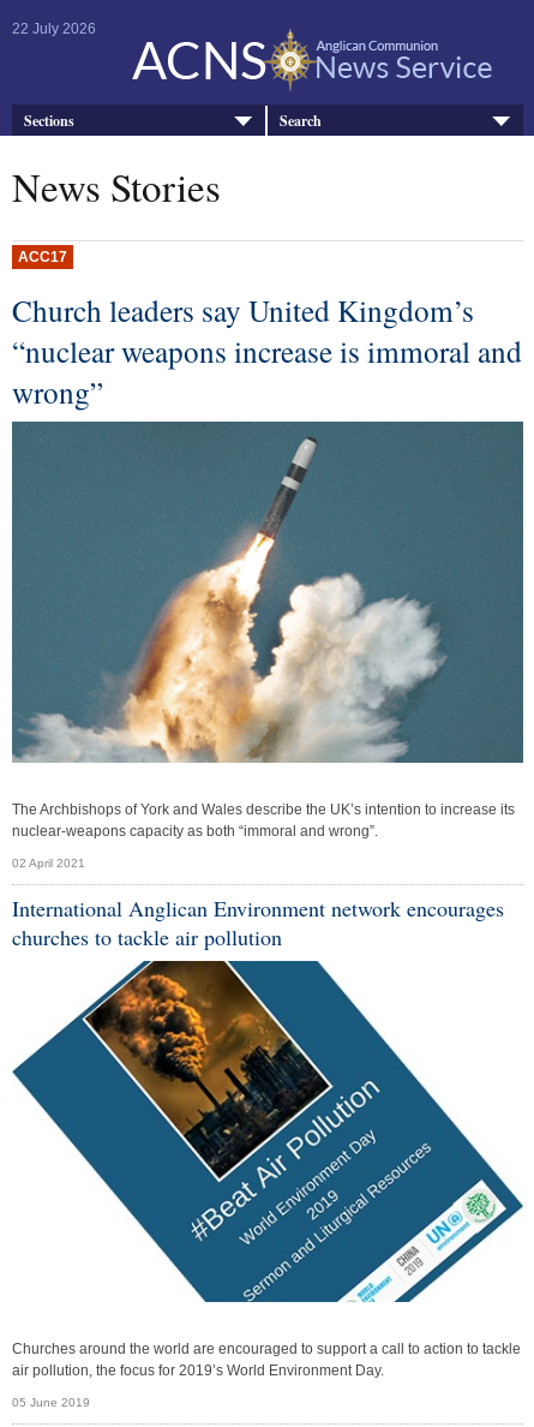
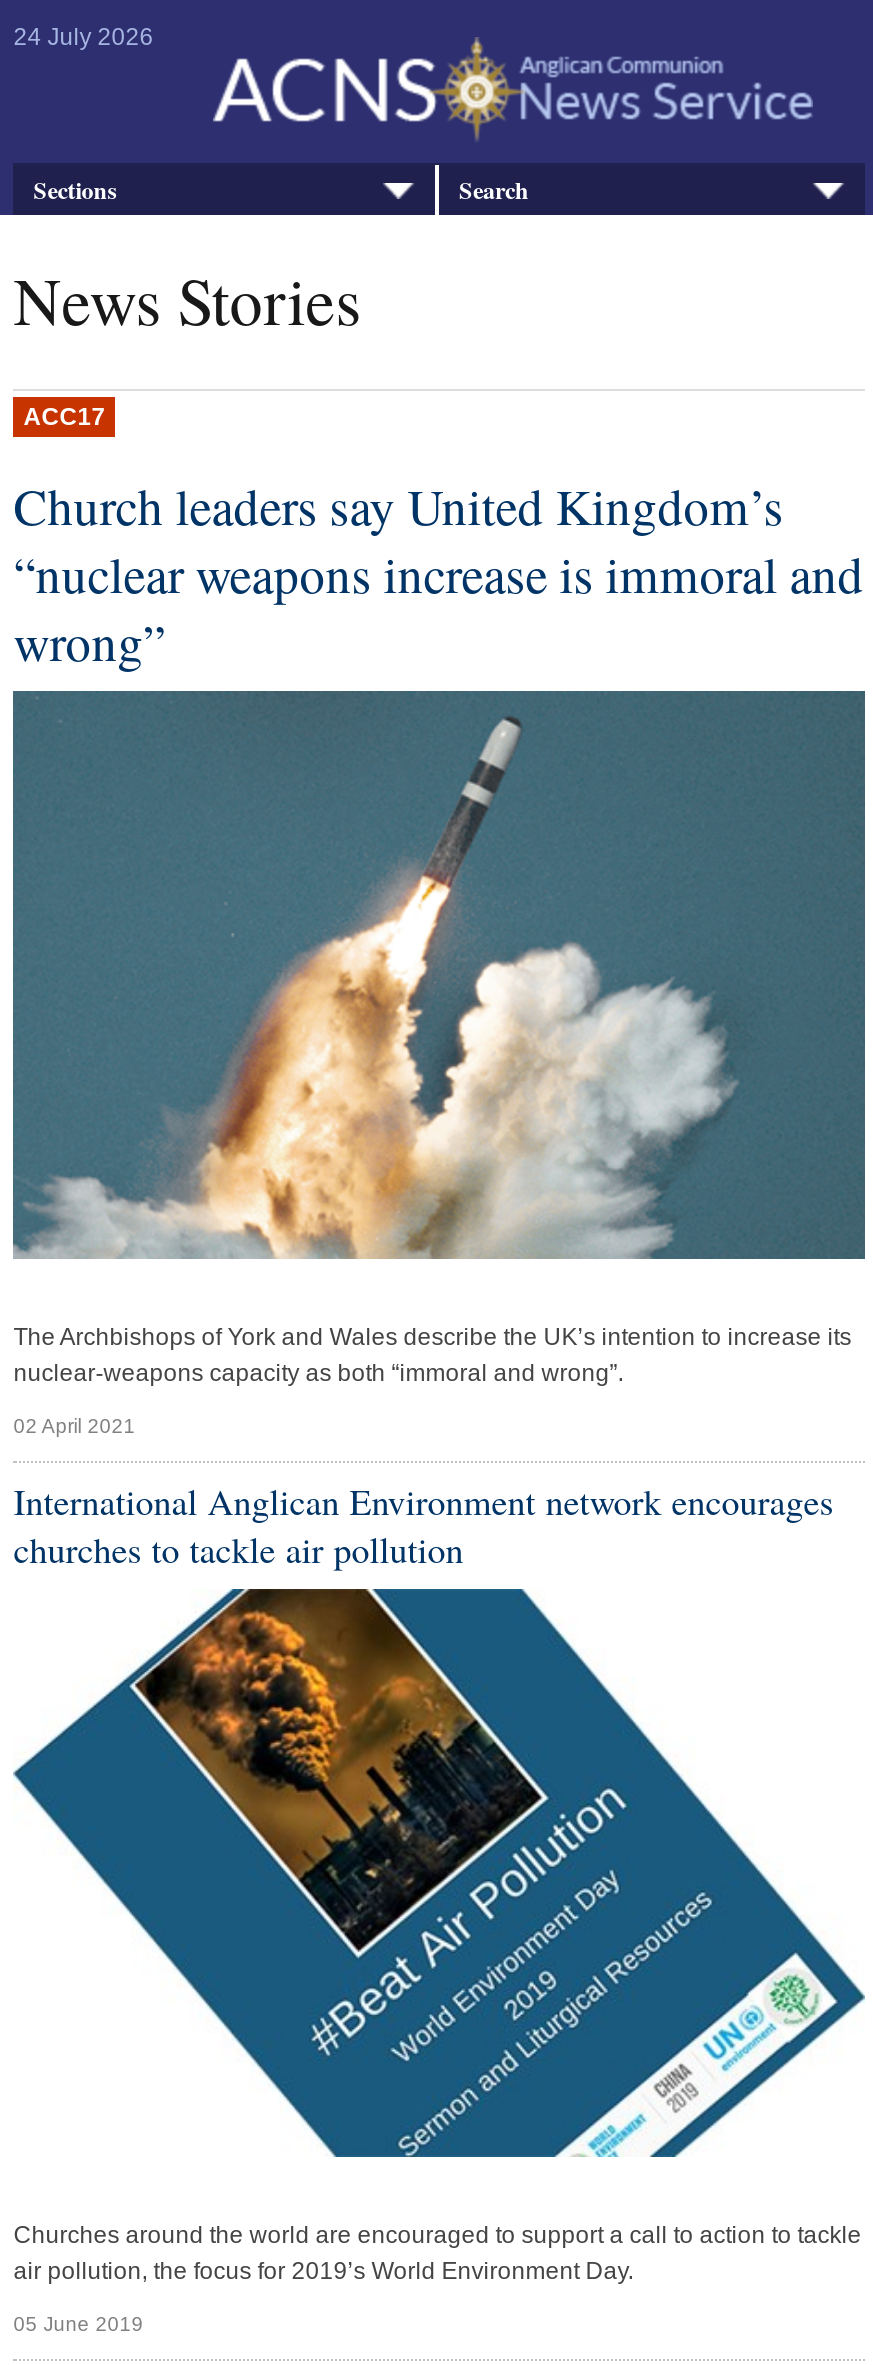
- 22 July 2026
+ 24 July 2026
